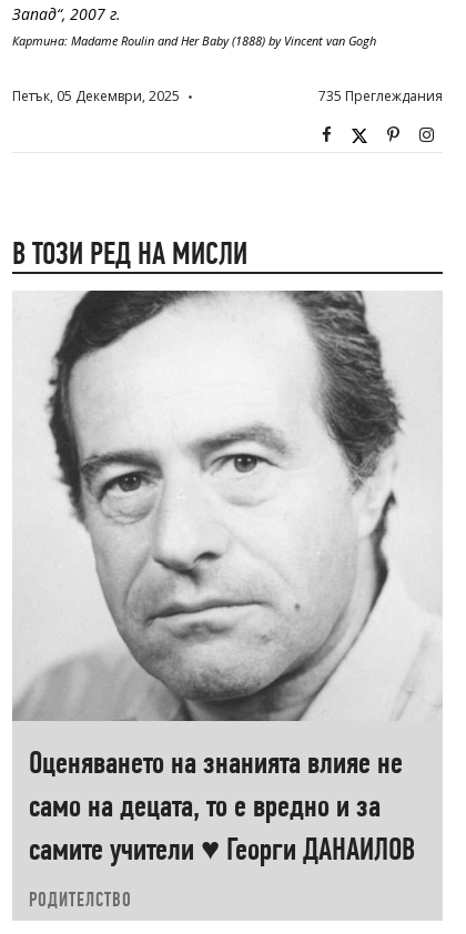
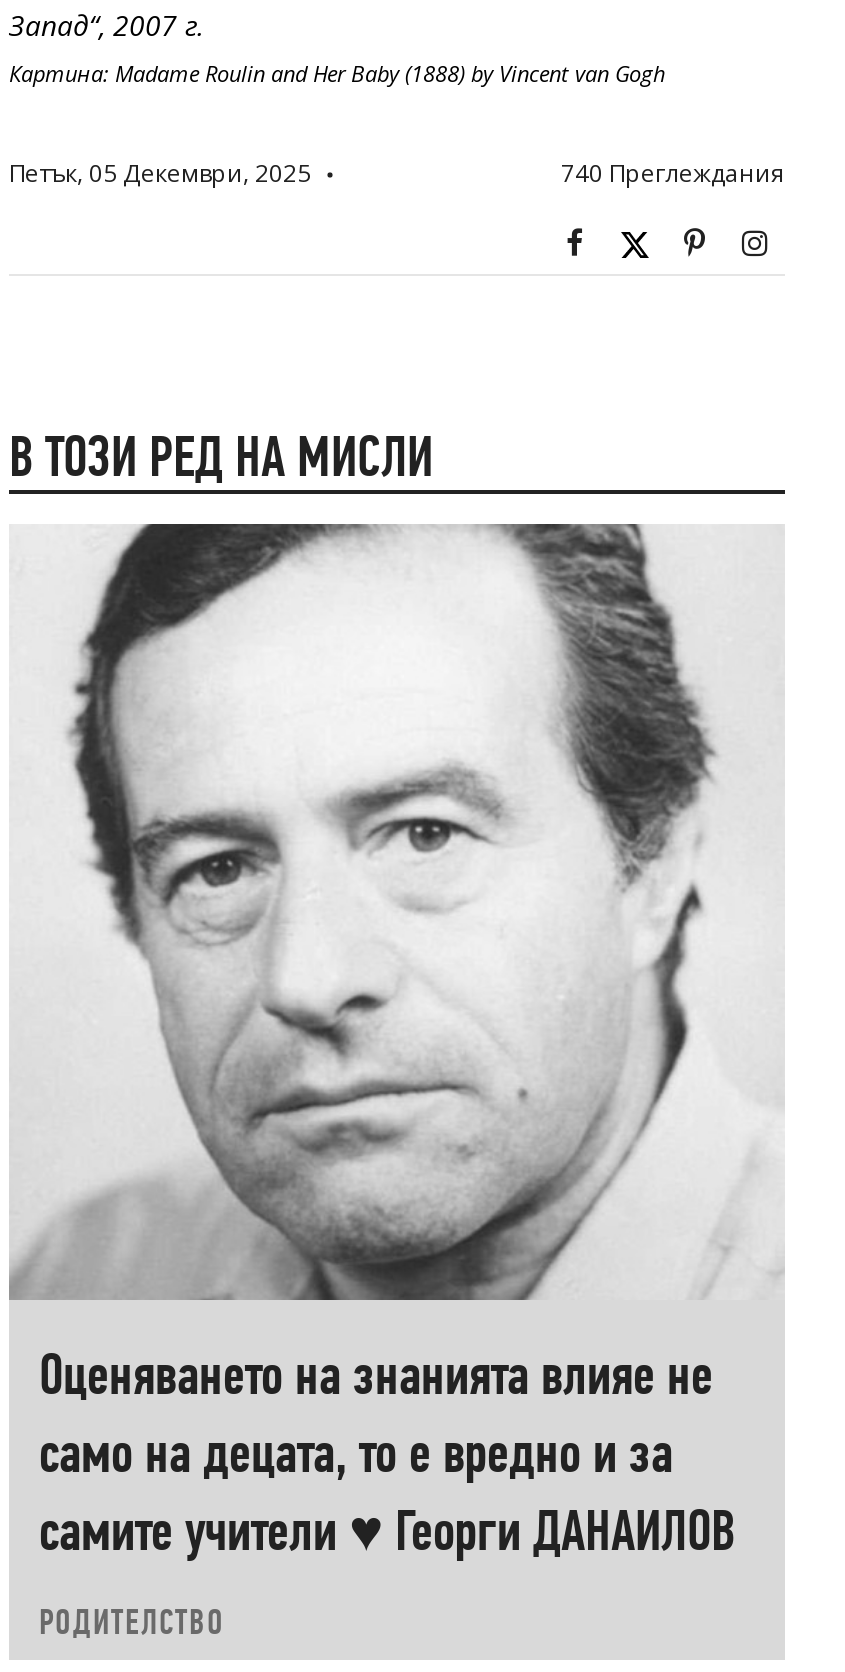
- 735 Преглеждания
+ 740 Преглеждания
